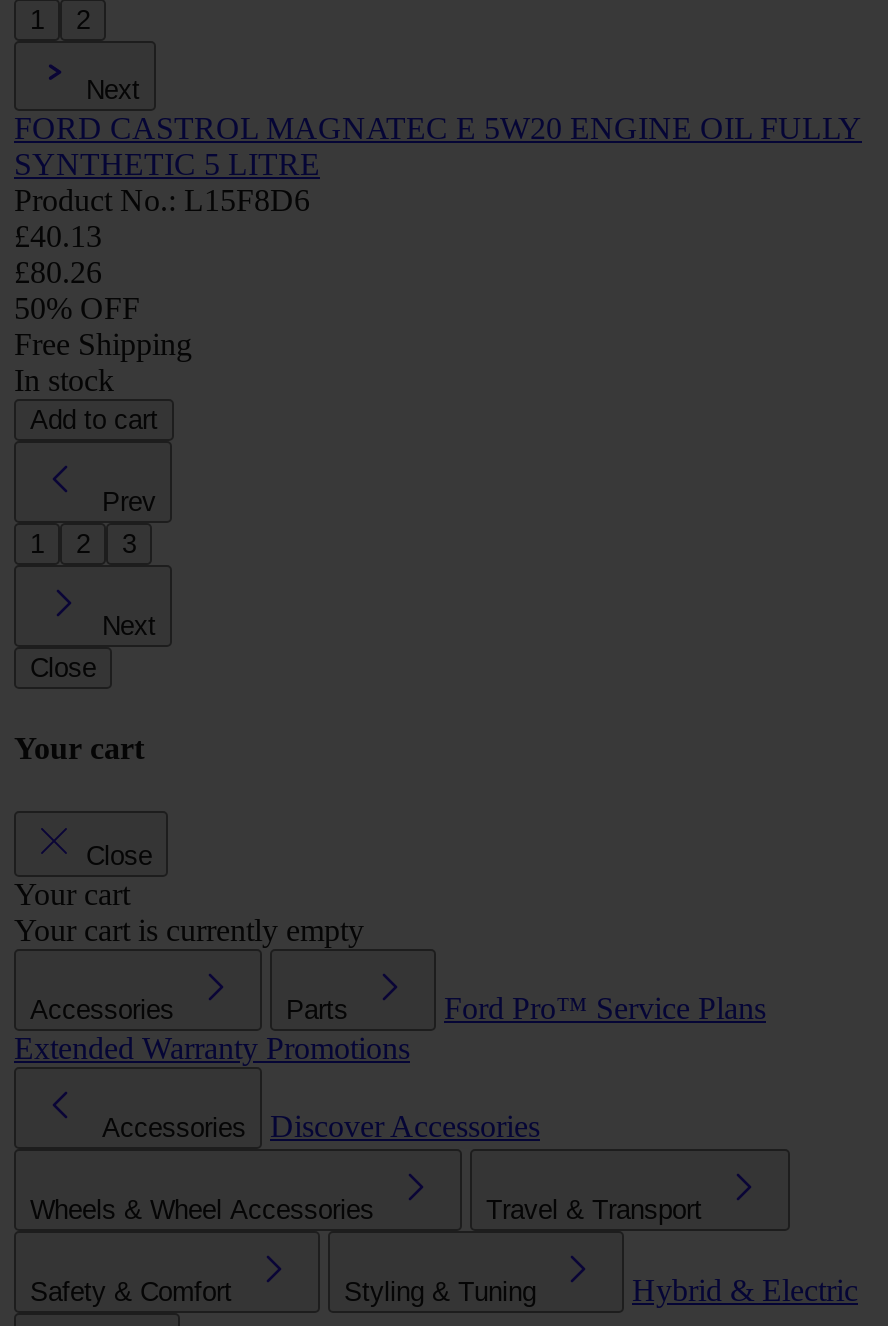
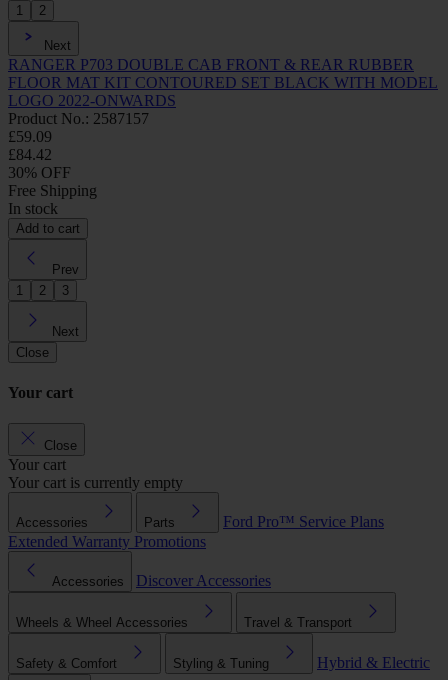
- FORD CASTROL MAGNATEC E 5W20 ENGINE OIL FULLY
- SYNTHETIC 5 LITRE
- Product No.: L15F8D6
- £40.13
- £80.26
- 50% OFF
+ RANGER P703 DOUBLE CAB FRONT & REAR RUBBER
+ FLOOR MAT KIT CONTOURED SET BLACK WITH MODEL
+ LOGO 2022-ONWARDS
+ Product No.: 2587157
+ £59.09
+ £84.42
+ 30% OFF
